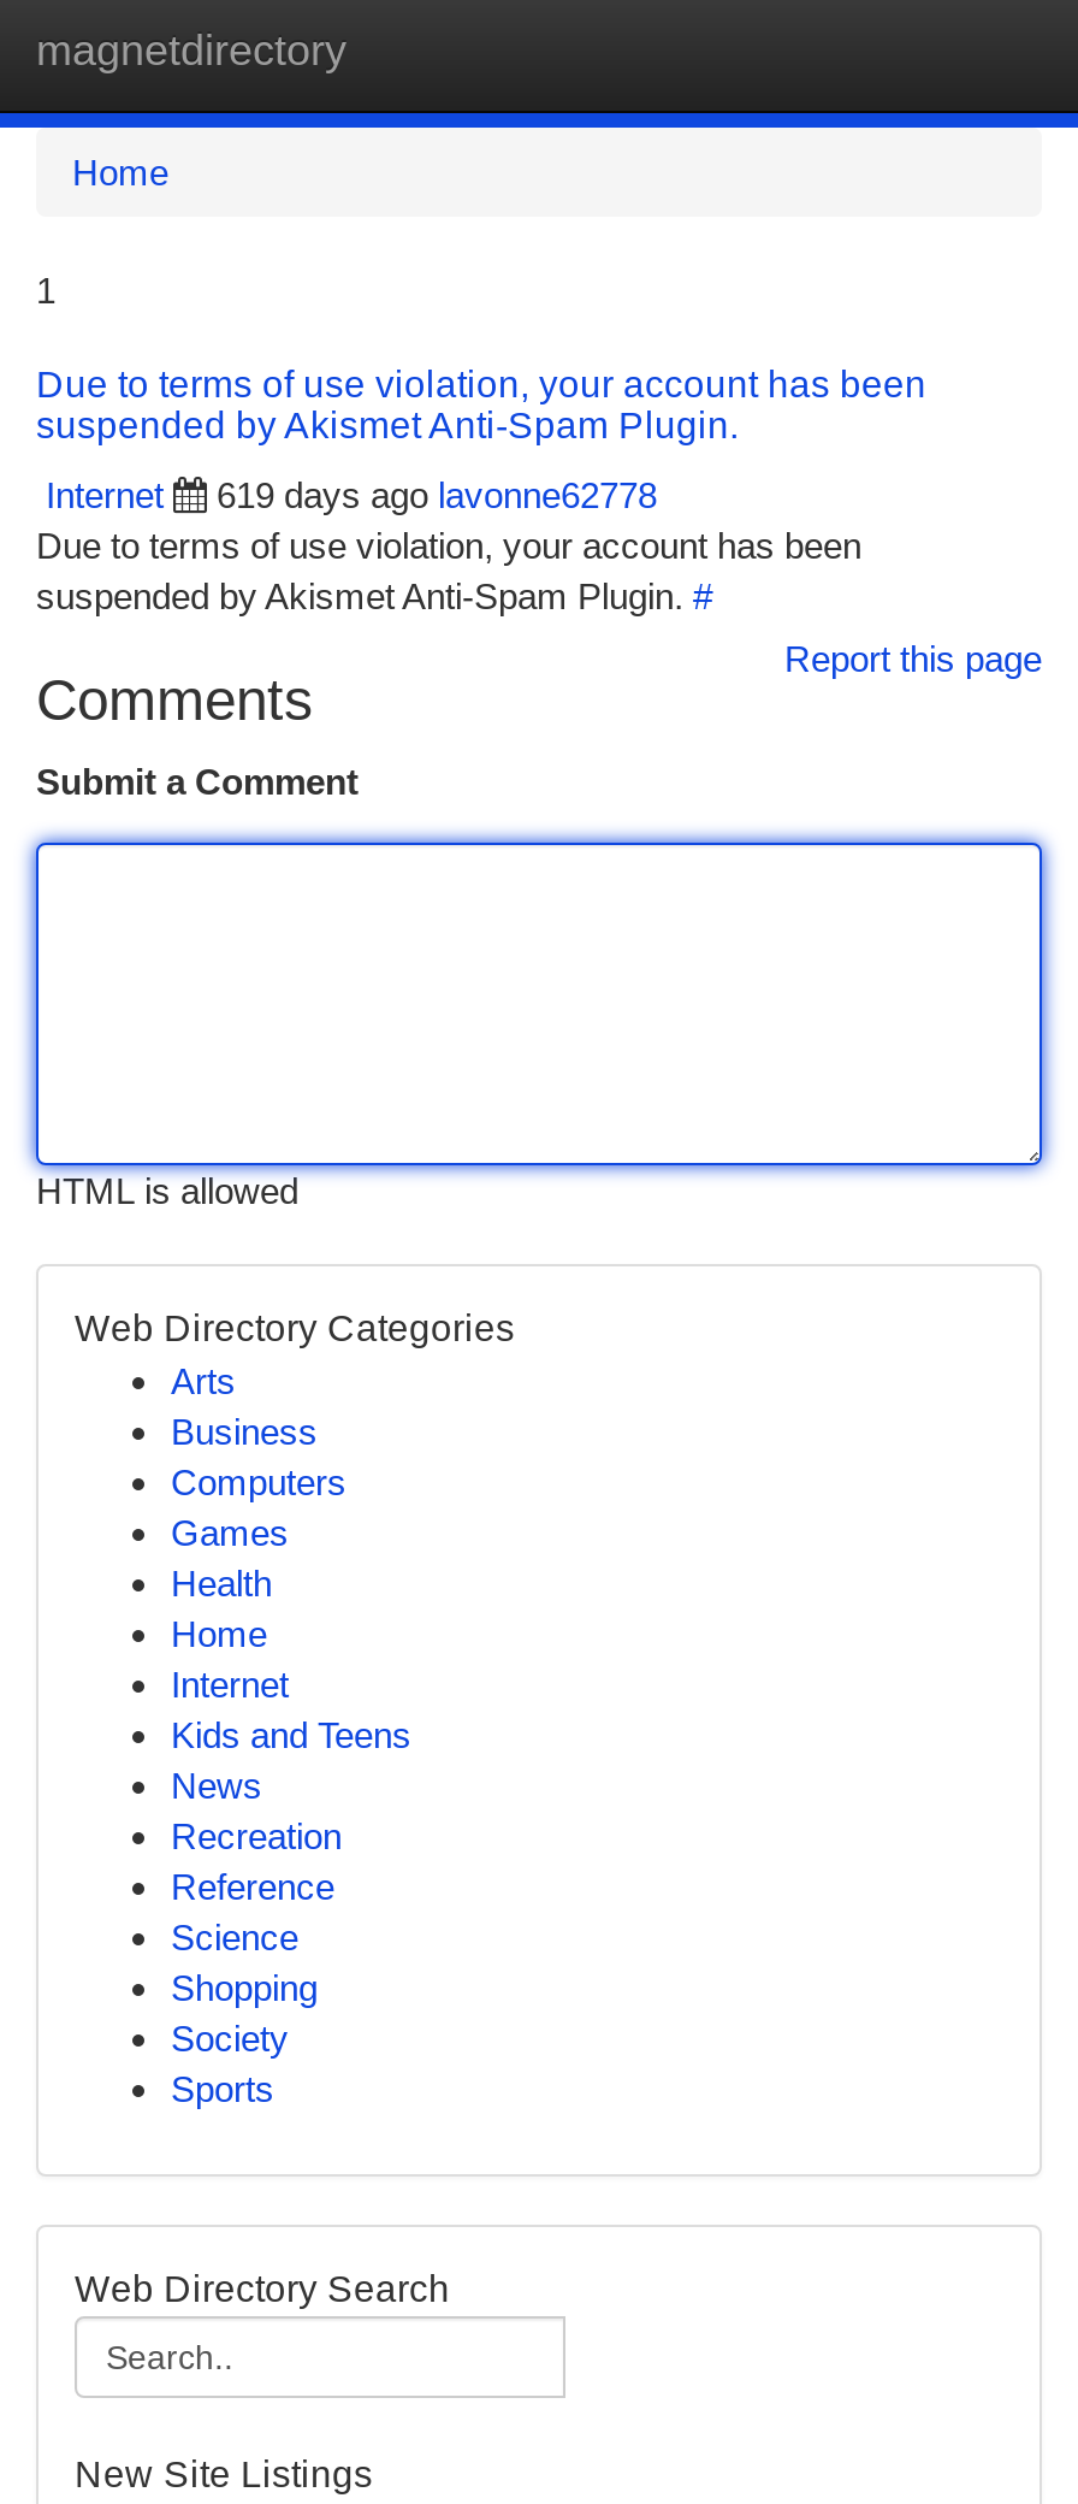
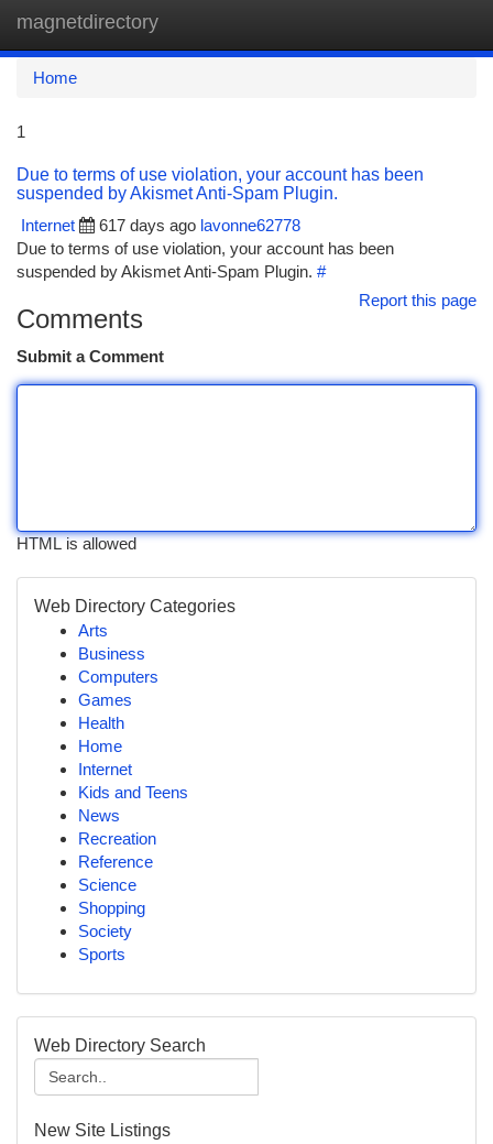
- 619 days ago lavonne62778
+ 617 days ago lavonne62778
